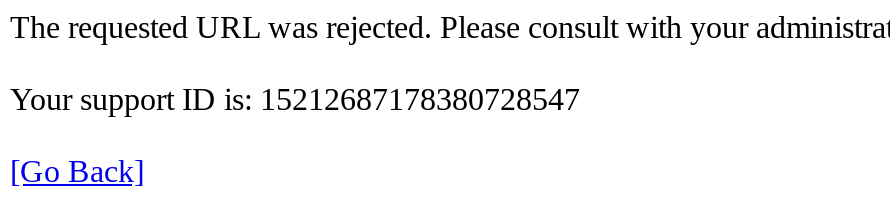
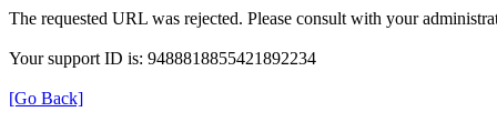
- Your support ID is: 15212687178380728547
+ Your support ID is: 9488818855421892234
